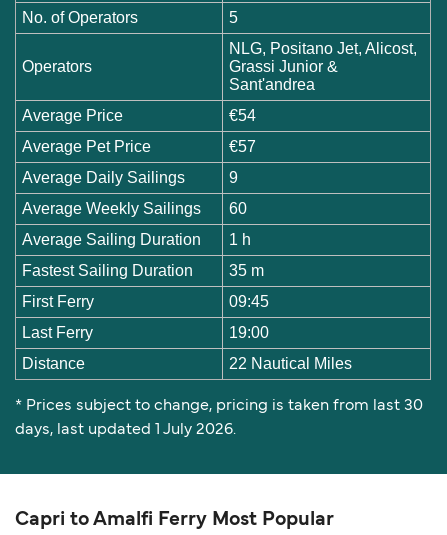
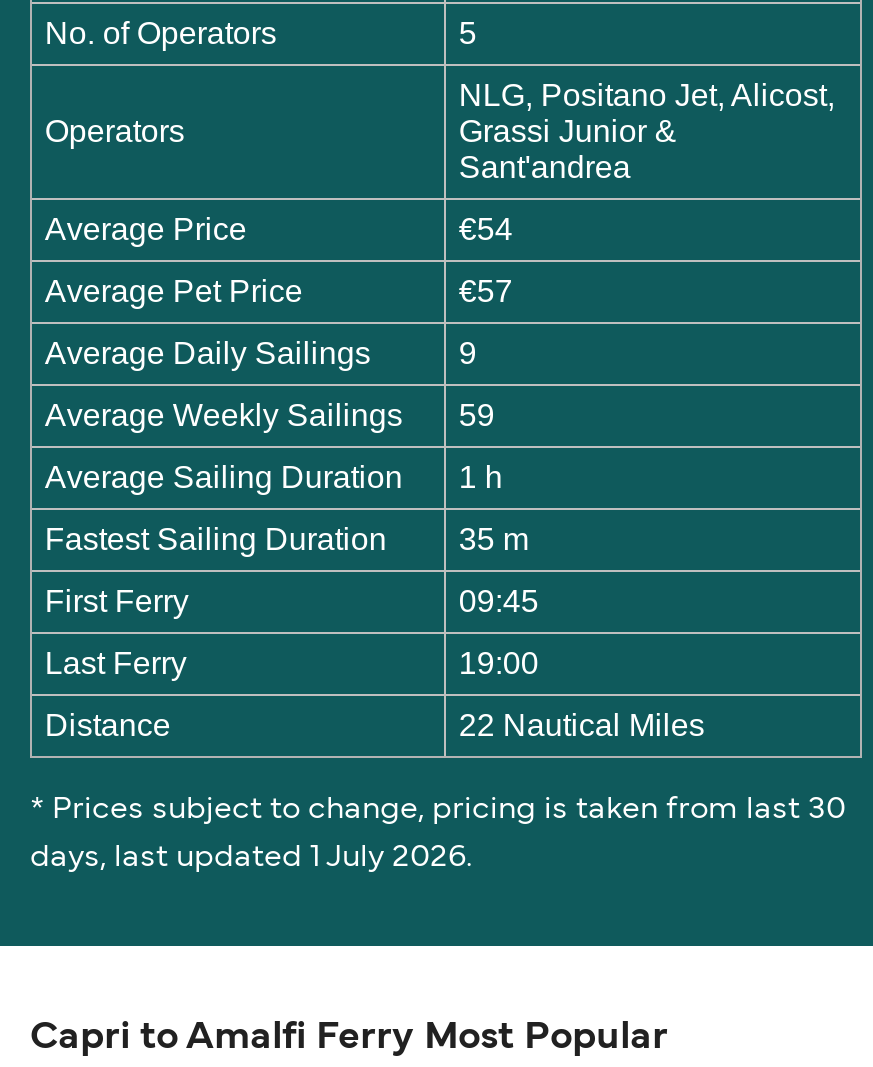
- Average Weekly Sailings 60
+ Average Weekly Sailings 59
